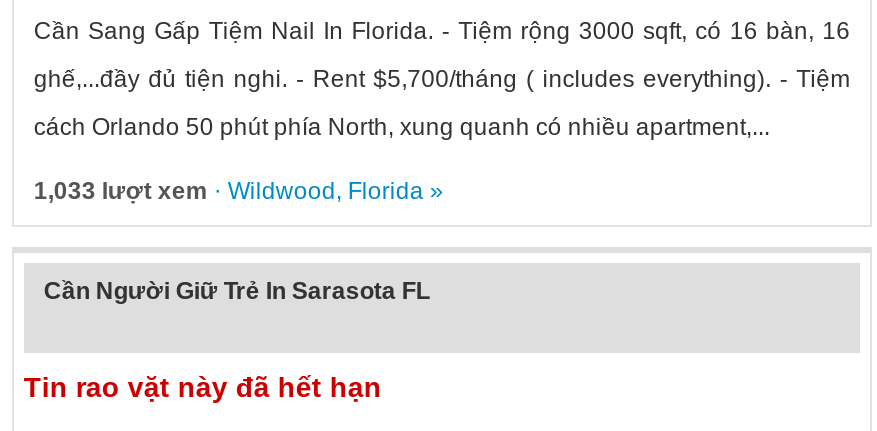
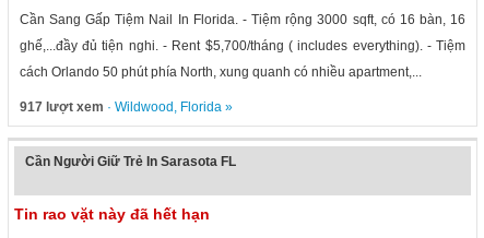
- 1,033 lượt xem · Wildwood, Florida»
+ 917 lượt xem · Wildwood, Florida»
